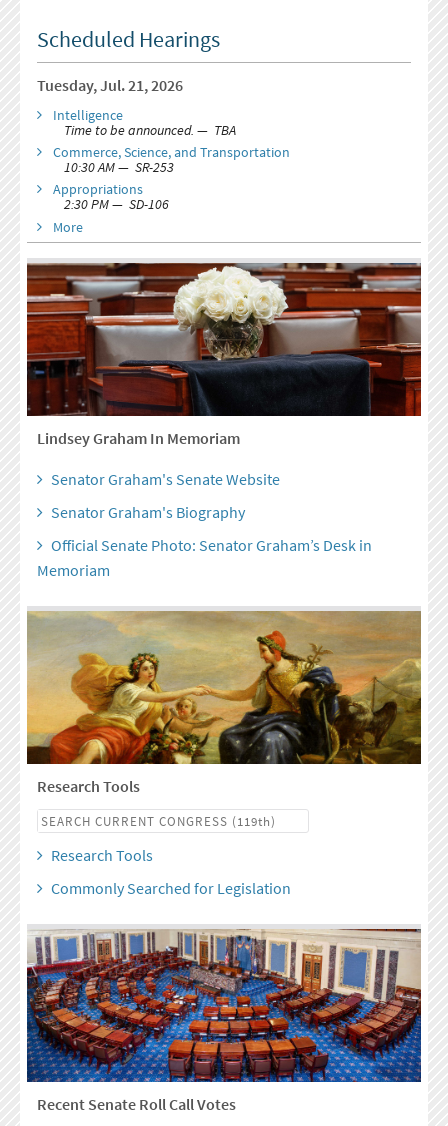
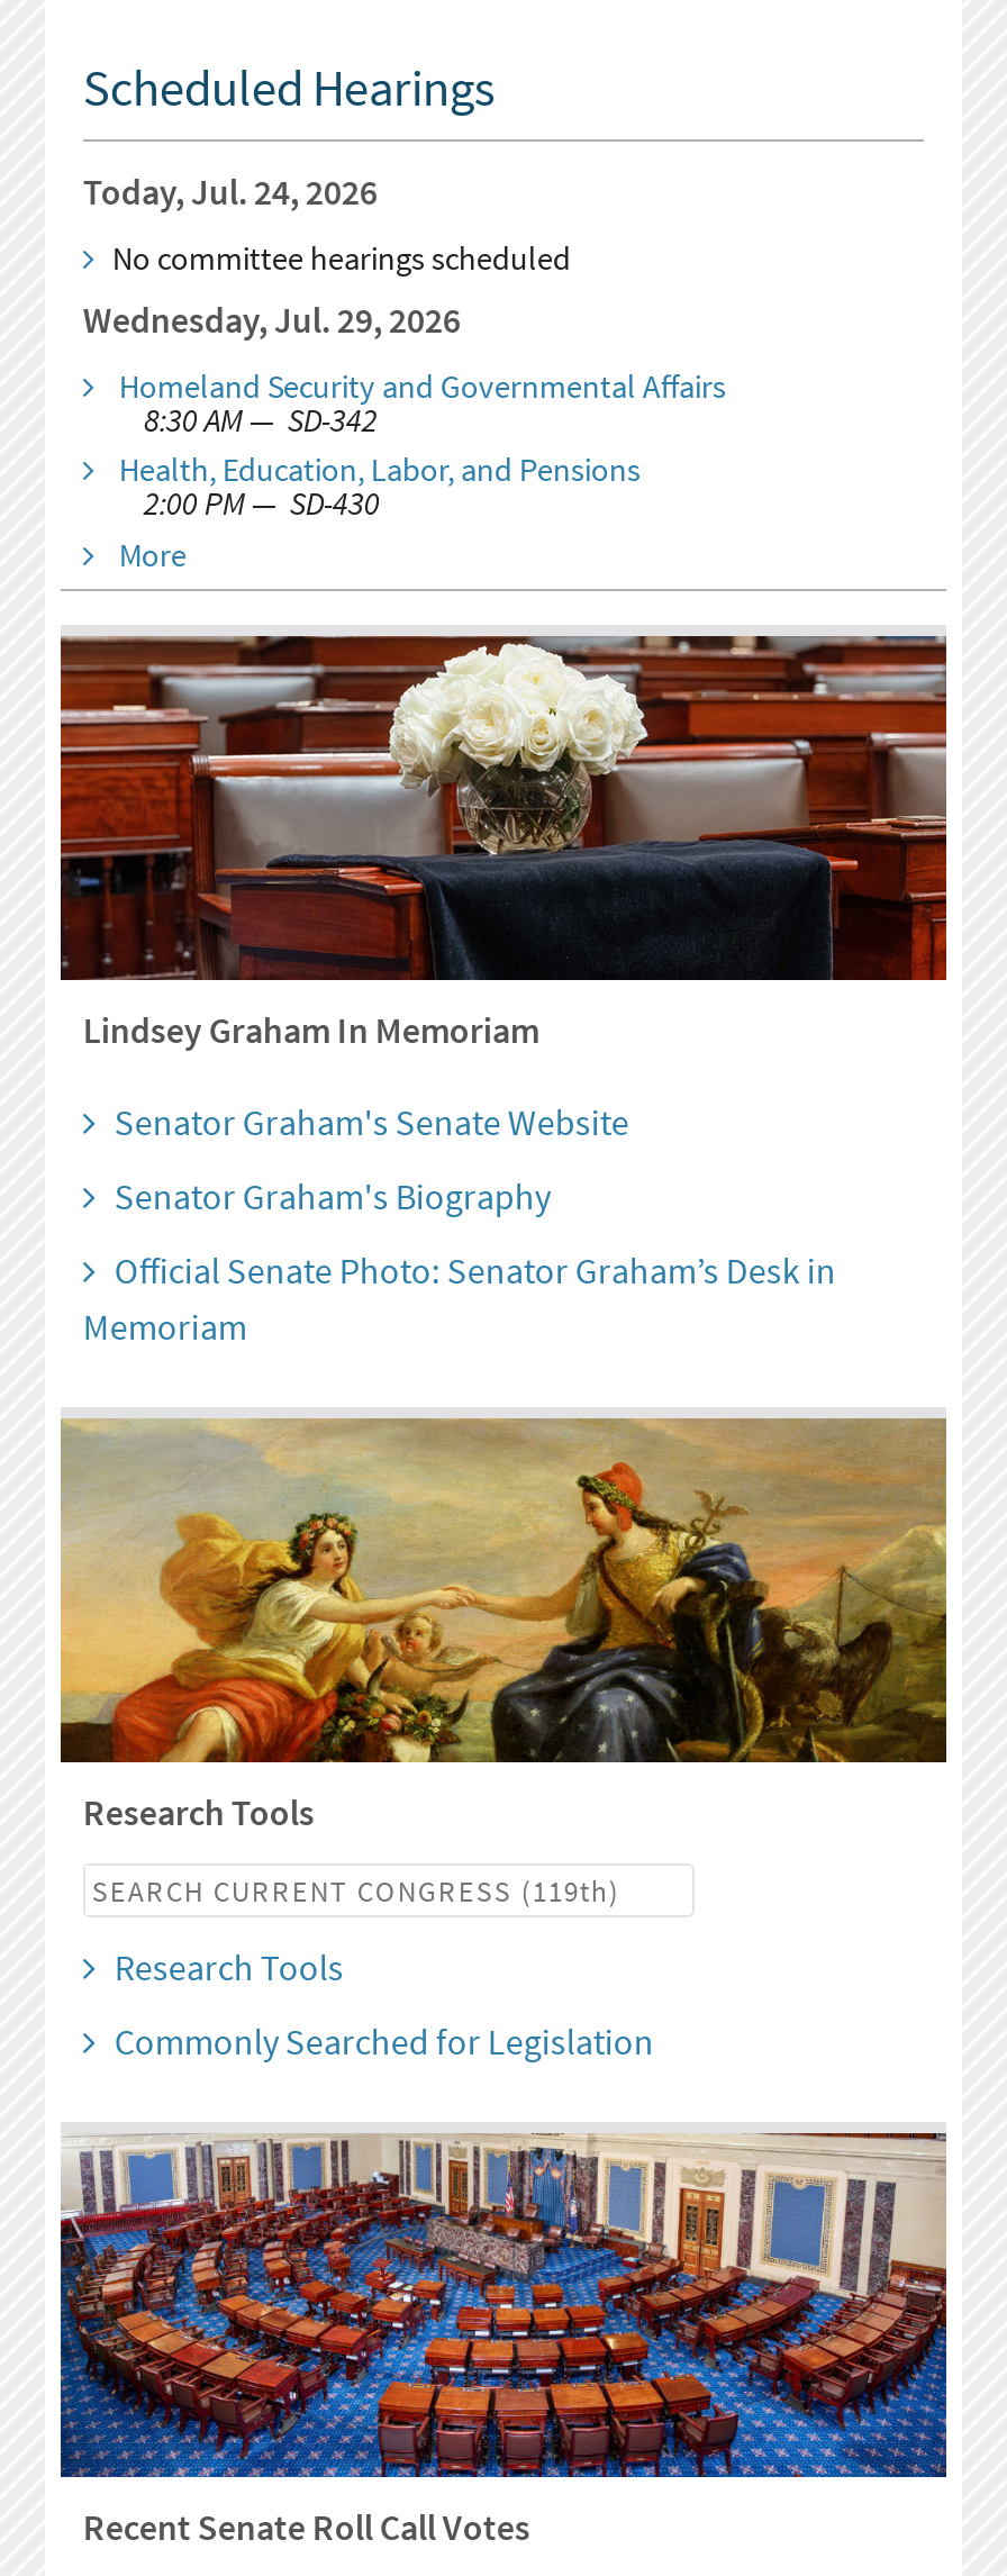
- Tuesday, Jul. 21, 2026
- Intelligence
- Time to be announced. — TBA
- Commerce, Science, and Transportation
- 10:30 AM — SR-253
- Appropriations
- 2:30 PM — SD-106
+ Today, Jul. 24, 2026
+ No committee hearings scheduled
+ Wednesday, Jul. 29, 2026
+ Homeland Security and Governmental Affairs
+ 8:30 AM — SD-342
+ Health, Education, Labor, and Pensions
+ 2:00 PM — SD-430
